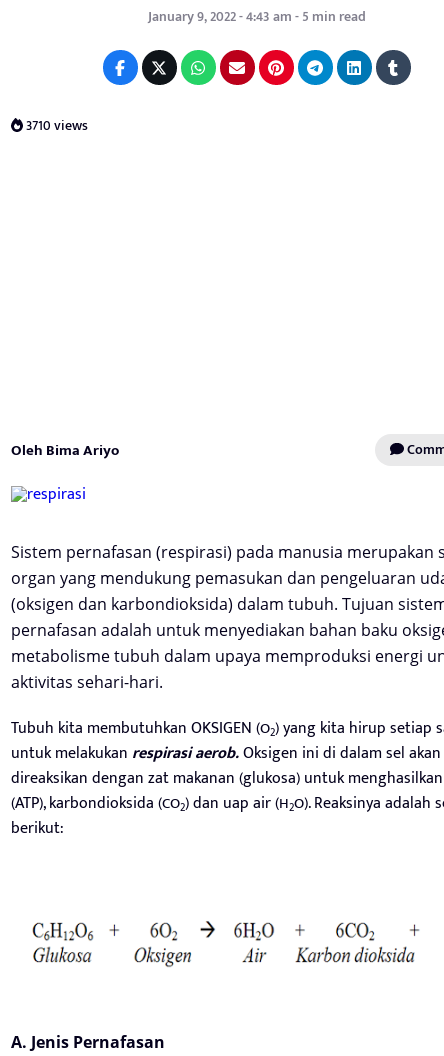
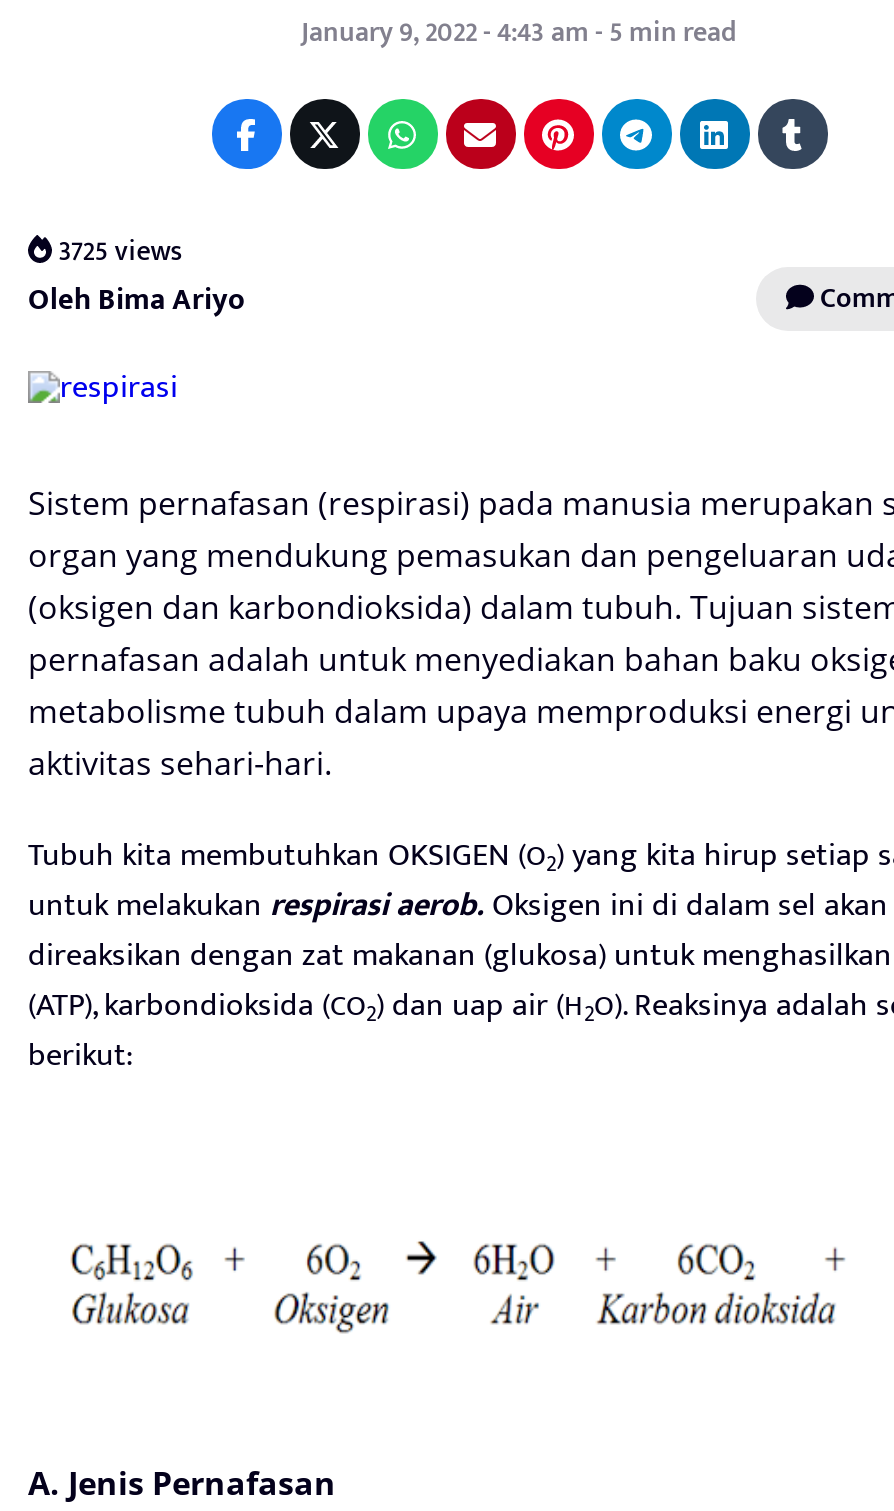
- 3710 views
+ 3725 views
